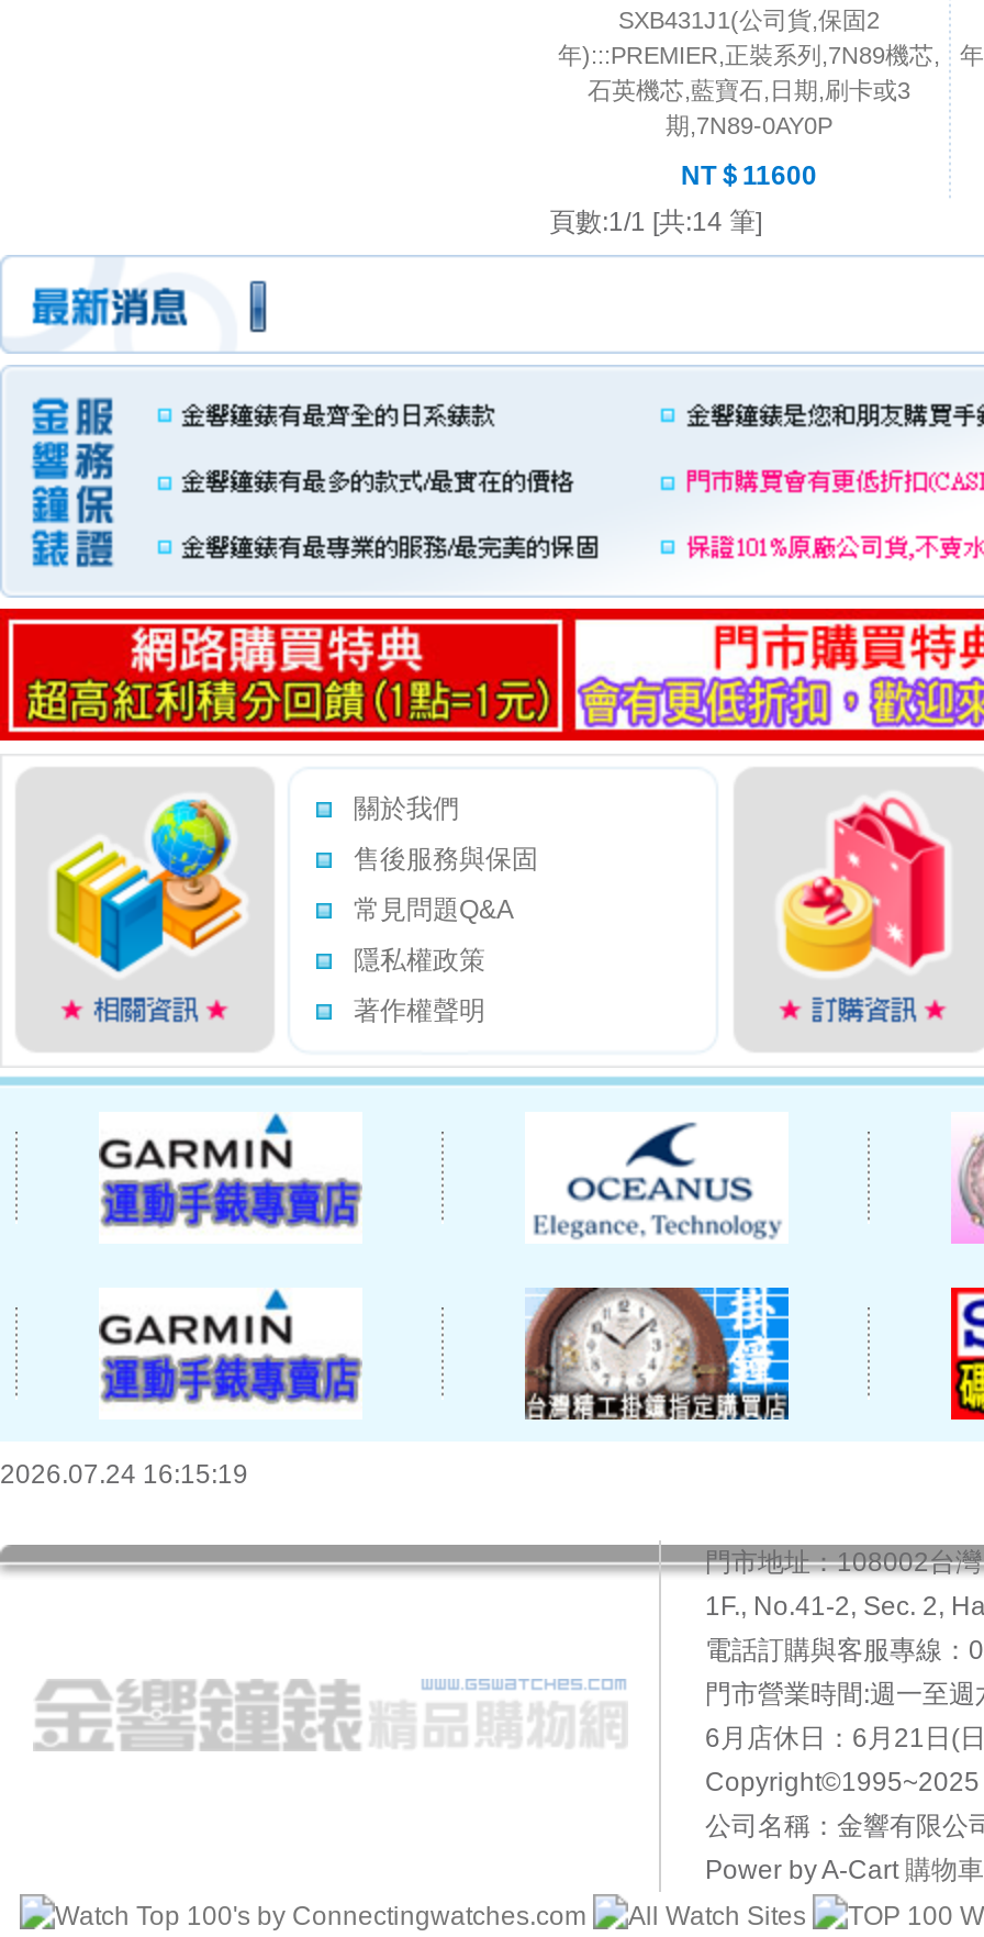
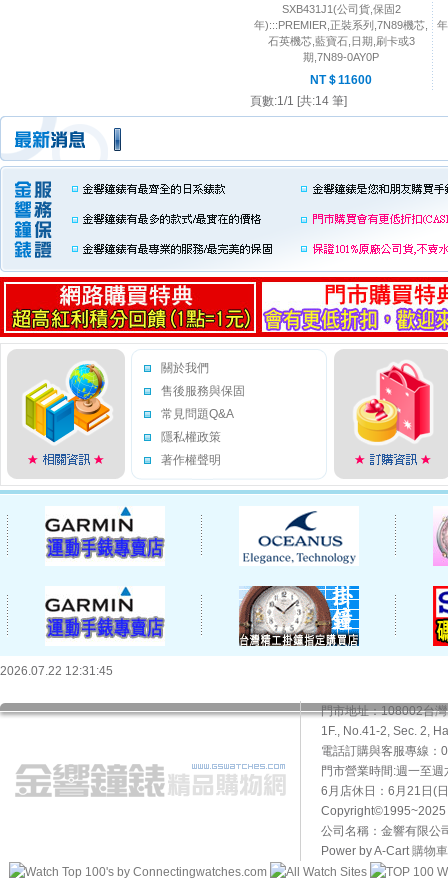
- 2026.07.24 16:15:19
+ 2026.07.22 12:31:45
